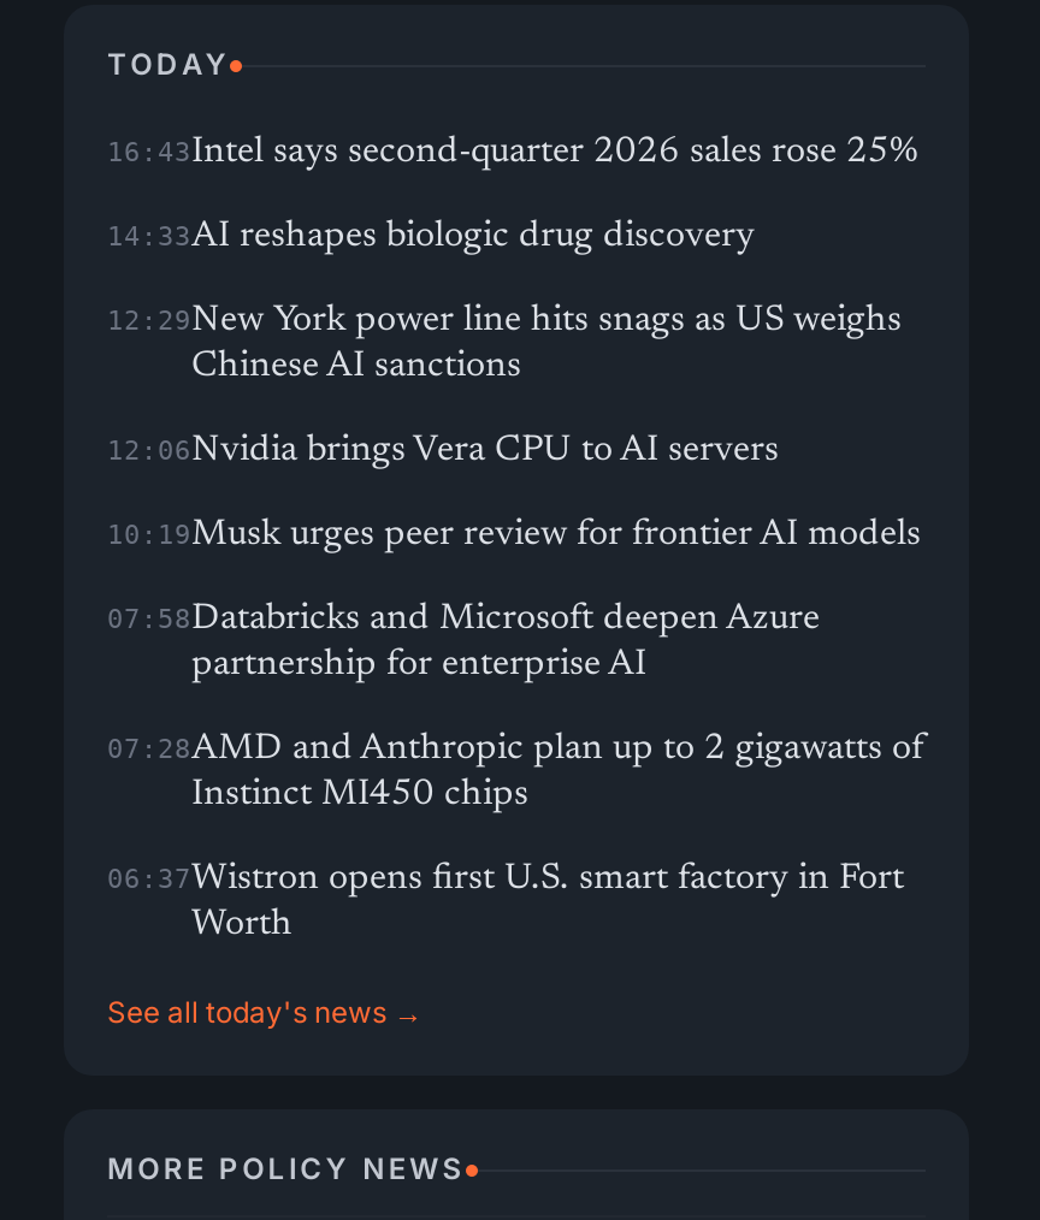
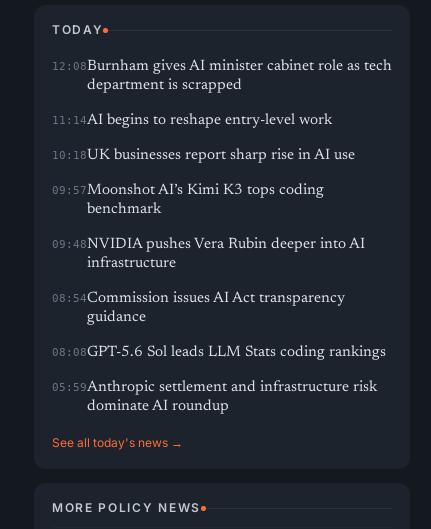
- 16:43Intel says second-quarter 2026 sales rose 25%
+ 12:08Burnham gives AI minister cabinet role as tech
+ department is scrapped

- 14:33AI reshapes biologic drug discovery
+ 11:14AI begins to reshape entry-level work

- 12:29New York power line hits snags as US weighs
- Chinese AI sanctions
+ 10:18UK businesses report sharp rise in AI use

- 12:06Nvidia brings Vera CPU to AI servers
+ 09:57 Moonshot AI’s Kimi K3 tops coding
+ benchmark

- 10:19Musk urges peer review for frontier AI models
+ 09:48NVIDIA pushes Vera Rubin deeper into AI
+ infrastructure

- 07:58Databricks and Microsoft deepen Azure
- partnership for enterprise AI
+ 08:54Commission issues AI Act transparency
+ guidance

- 07:28AMD and Anthropic plan up to 2 gigawatts of
- Instinct MI450 chips
+ 08:08GPT-5.6 Sol leads LLM Stats coding rankings

- 06:37Wistron opens first U.S. smart factory in Fort
- Worth
+ 05:59Anthropic settlement and infrastructure risk
+ dominate AI roundup
